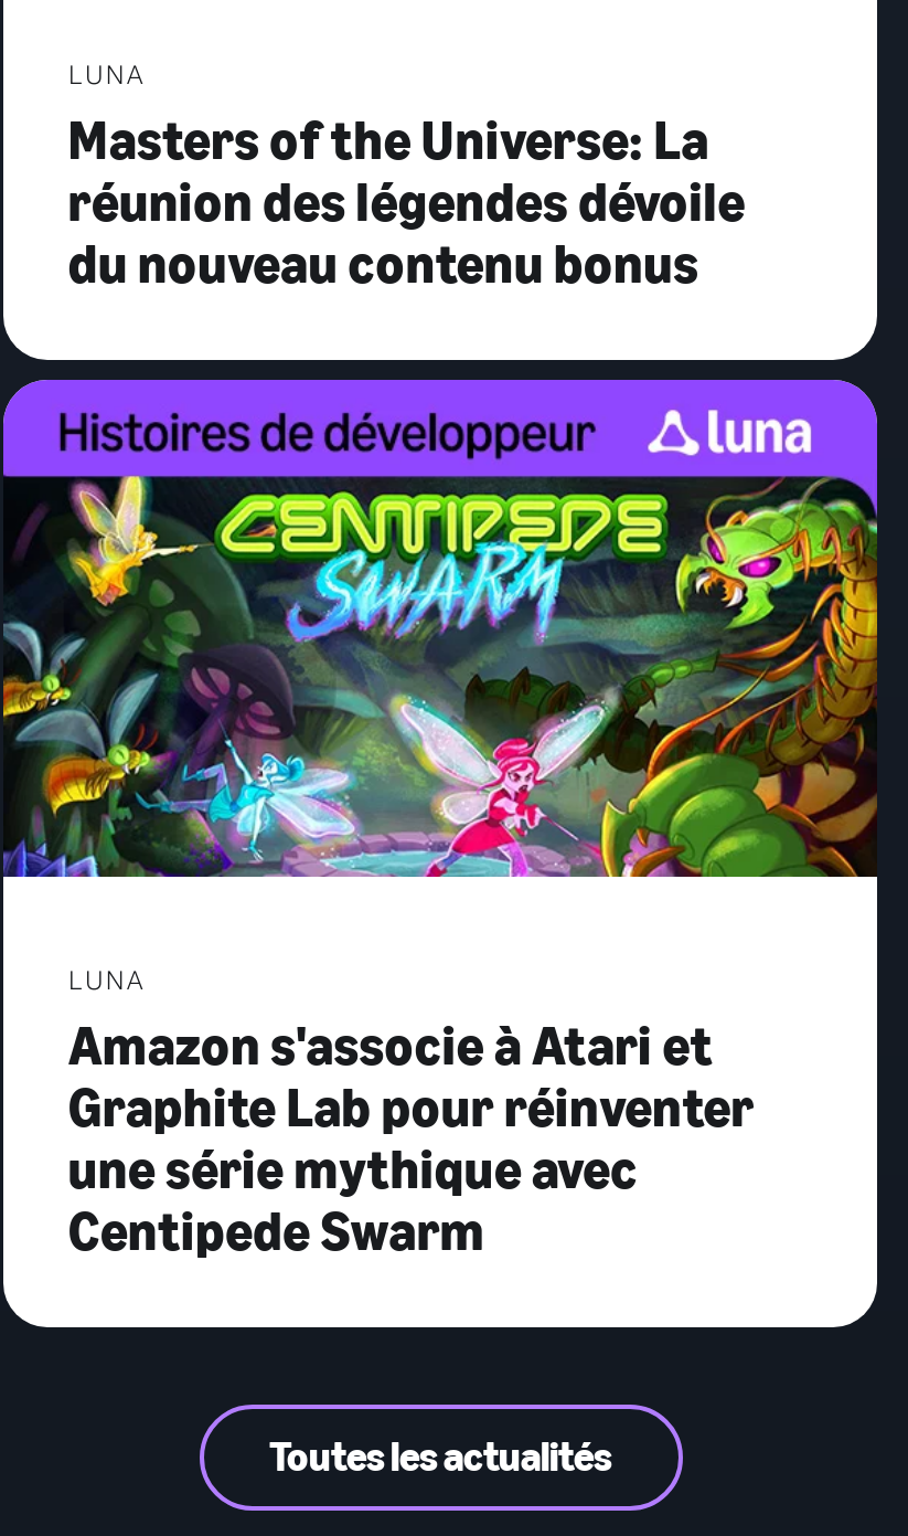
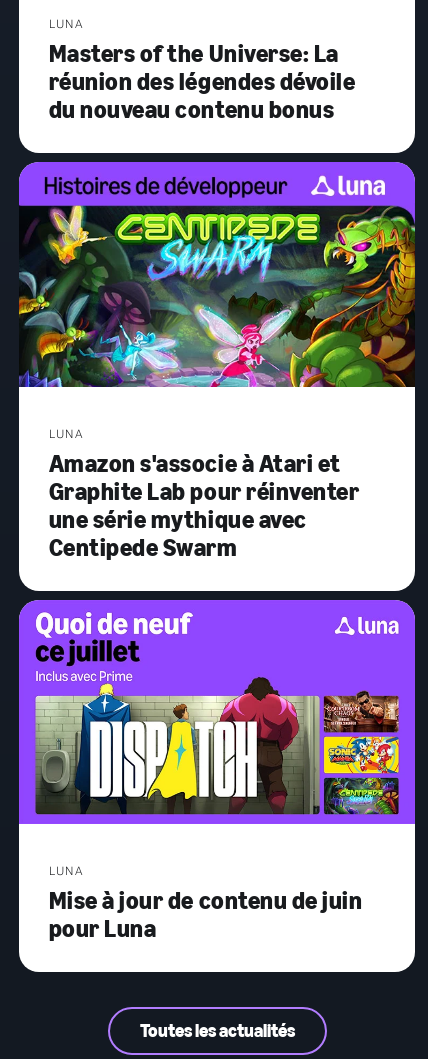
+ [image]
+ LUNA
+ Mise à jour de contenu de juin
+ pour Luna
